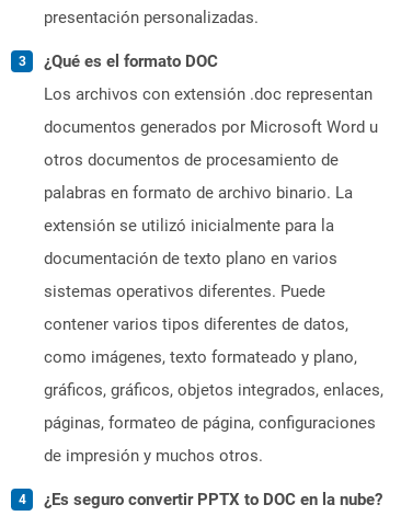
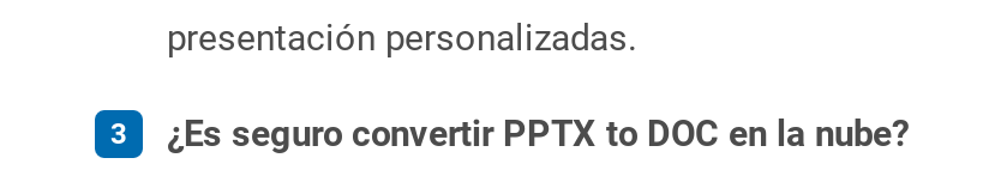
- ¿Qué es el formato DOC
- Los archivos con extensión .doc representan
- documentos generados por Microsoft Word u
- otros documentos de procesamiento de
- palabras en formato de archivo binario. La
- extensión se utilizó inicialmente para la
- documentación de texto plano en varios
- sistemas operativos diferentes. Puede
- contener varios tipos diferentes de datos,
- como imágenes, texto formateado y plano,
- gráficos, gráficos, objetos integrados, enlaces,
- páginas, formateo de página, configuraciones
- de impresión y muchos otros.
